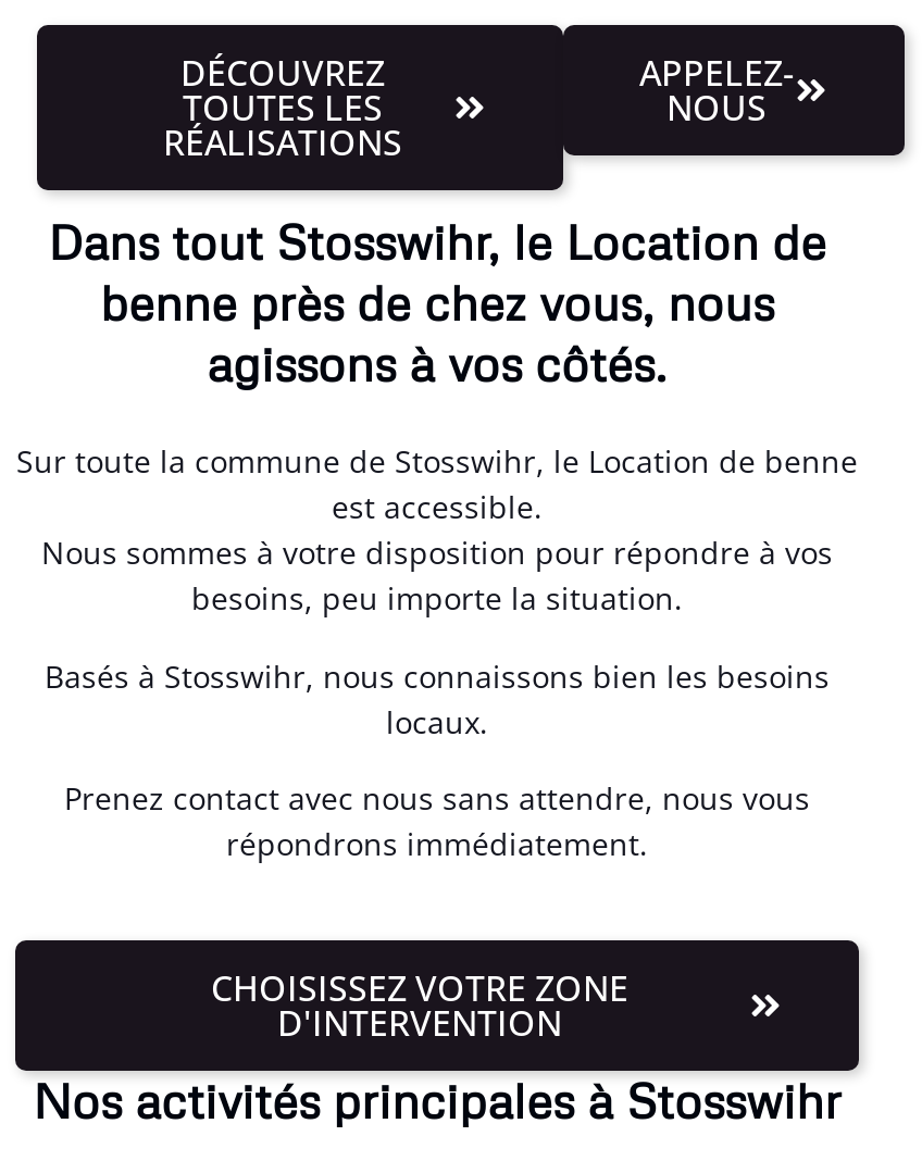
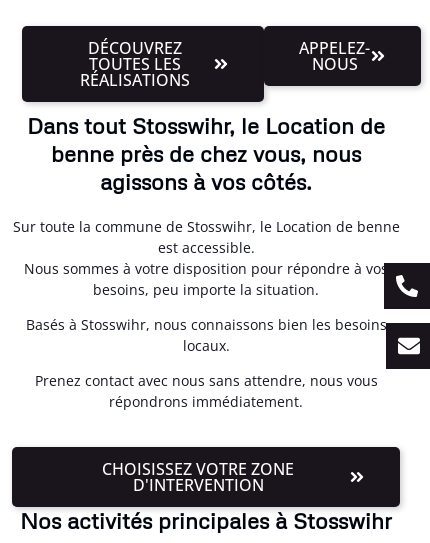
+ [image]

+ [image]
